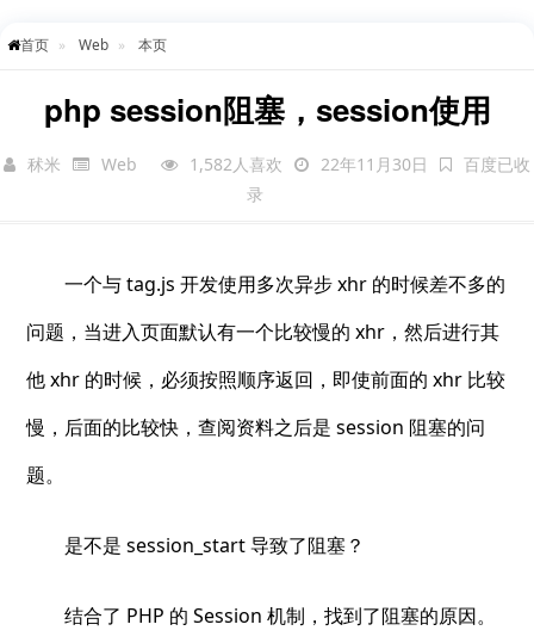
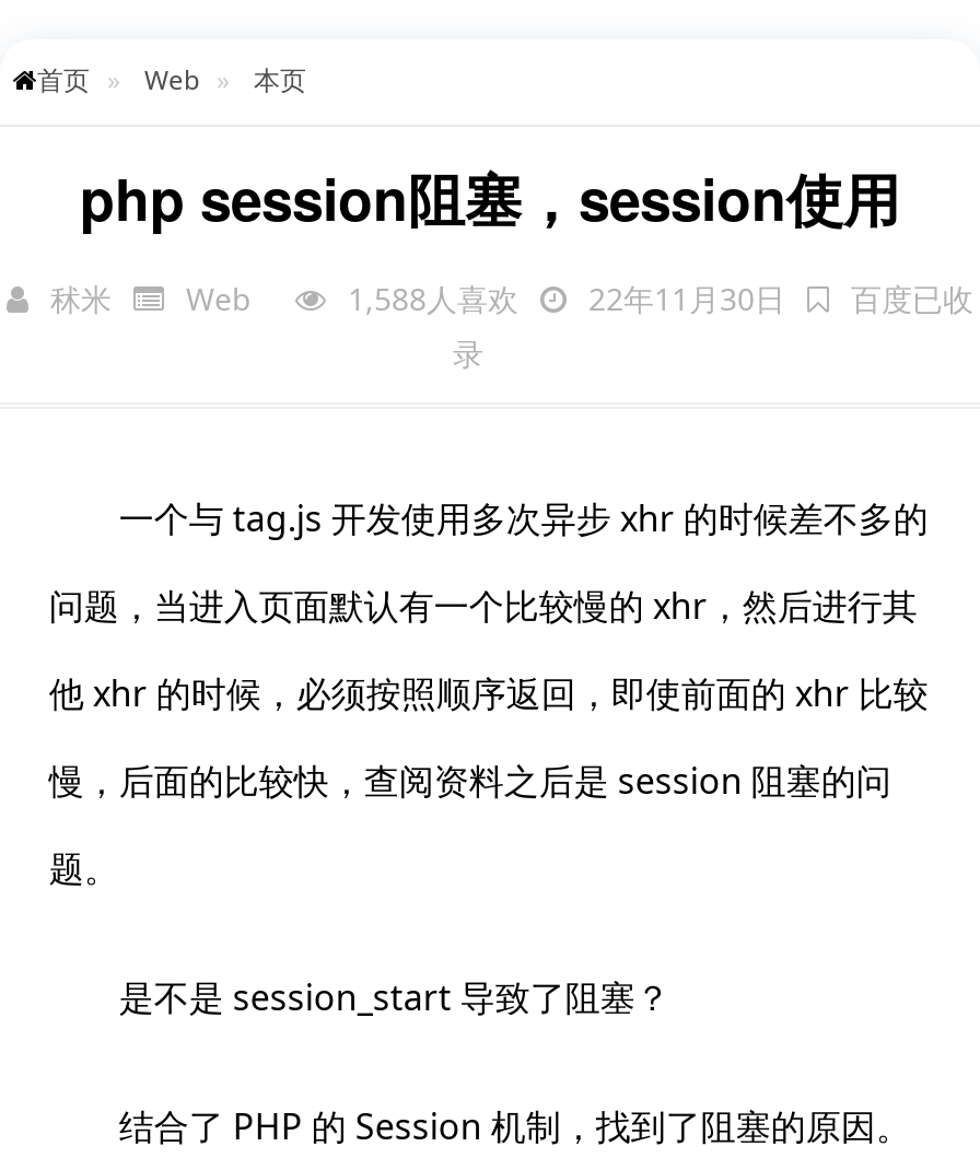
- 1,582人喜欢 22年11月30日 百度已收
+ 1,588人喜欢 22年11月30日 百度已收
